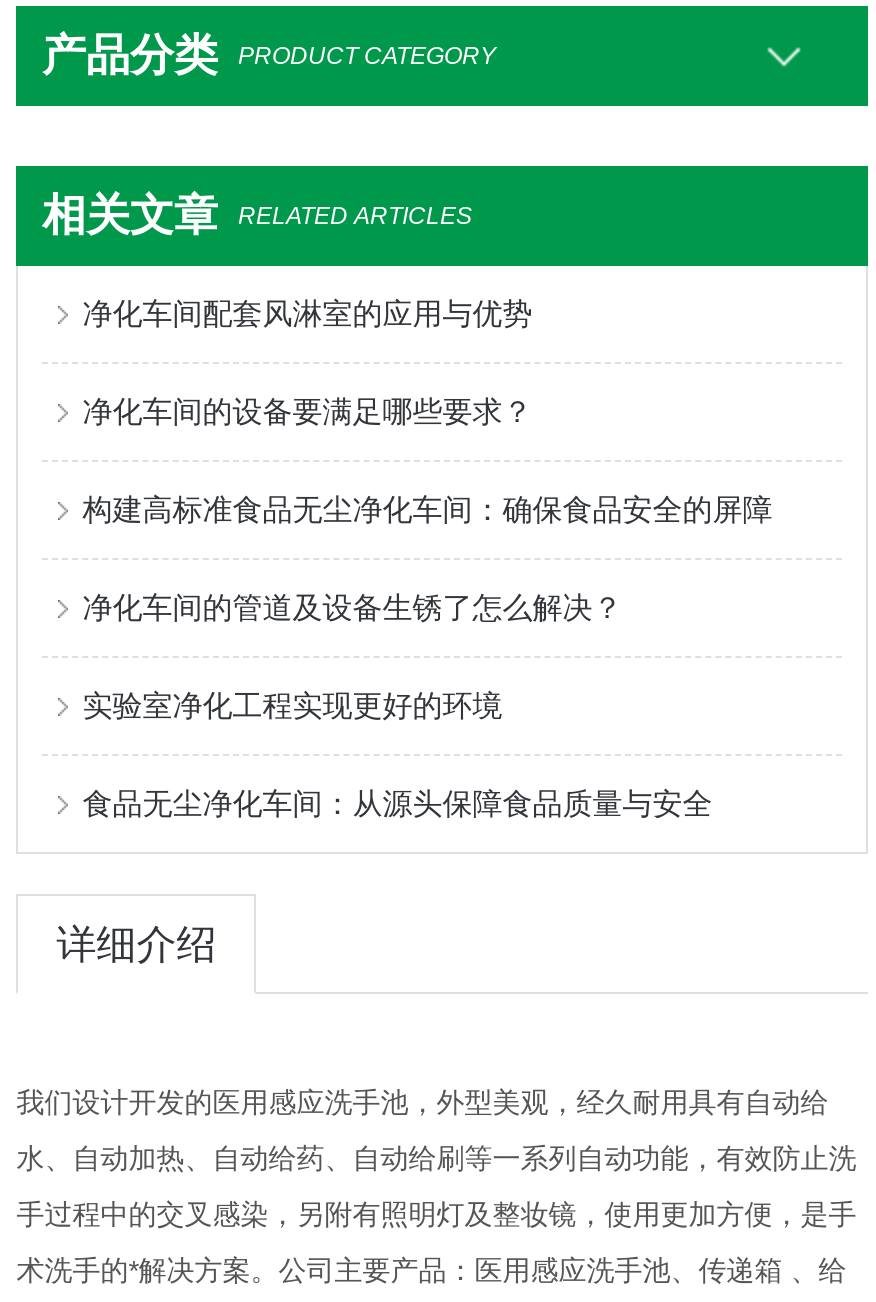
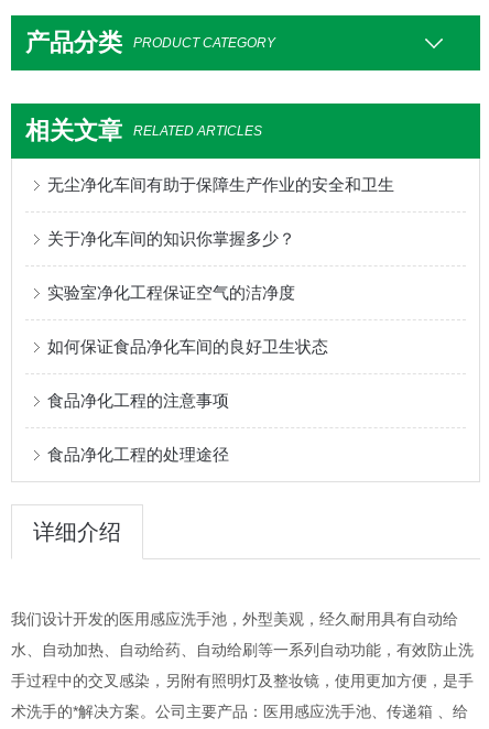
- 净化车间配套风淋室的应用与优势
+ 无尘净化车间有助于保障生产作业的安全和卫生

- 净化车间的设备要满足哪些要求？
+ 关于净化车间的知识你掌握多少？

- 构建高标准食品无尘净化车间：确保食品安全的屏障
+ 实验室净化工程保证空气的洁净度

- 净化车间的管道及设备生锈了怎么解决？
+ 如何保证食品净化车间的良好卫生状态

- 实验室净化工程实现更好的环境
+ 食品净化工程的注意事项

- 食品无尘净化车间：从源头保障食品质量与安全
+ 食品净化工程的处理途径
